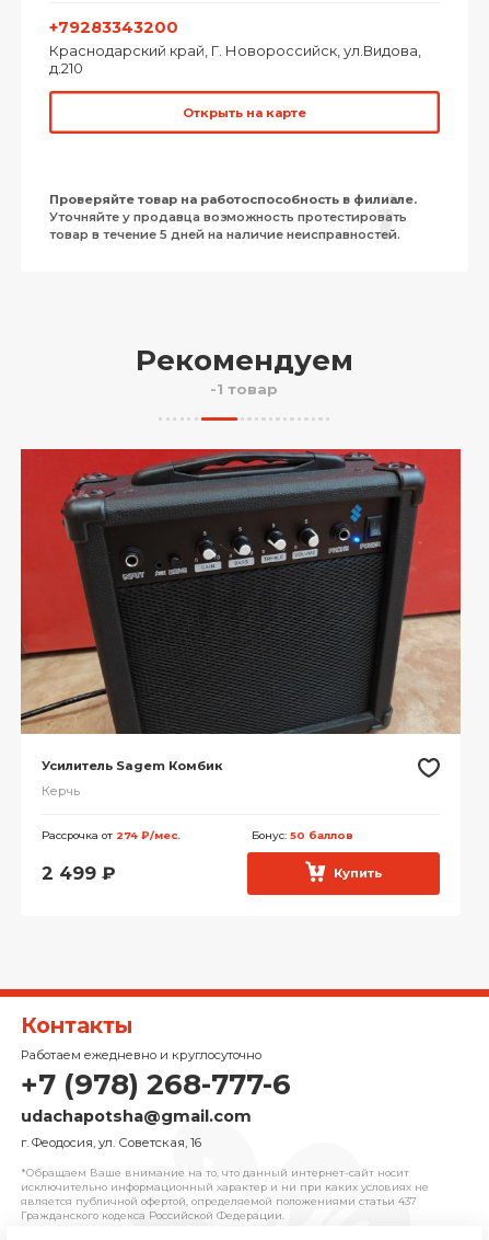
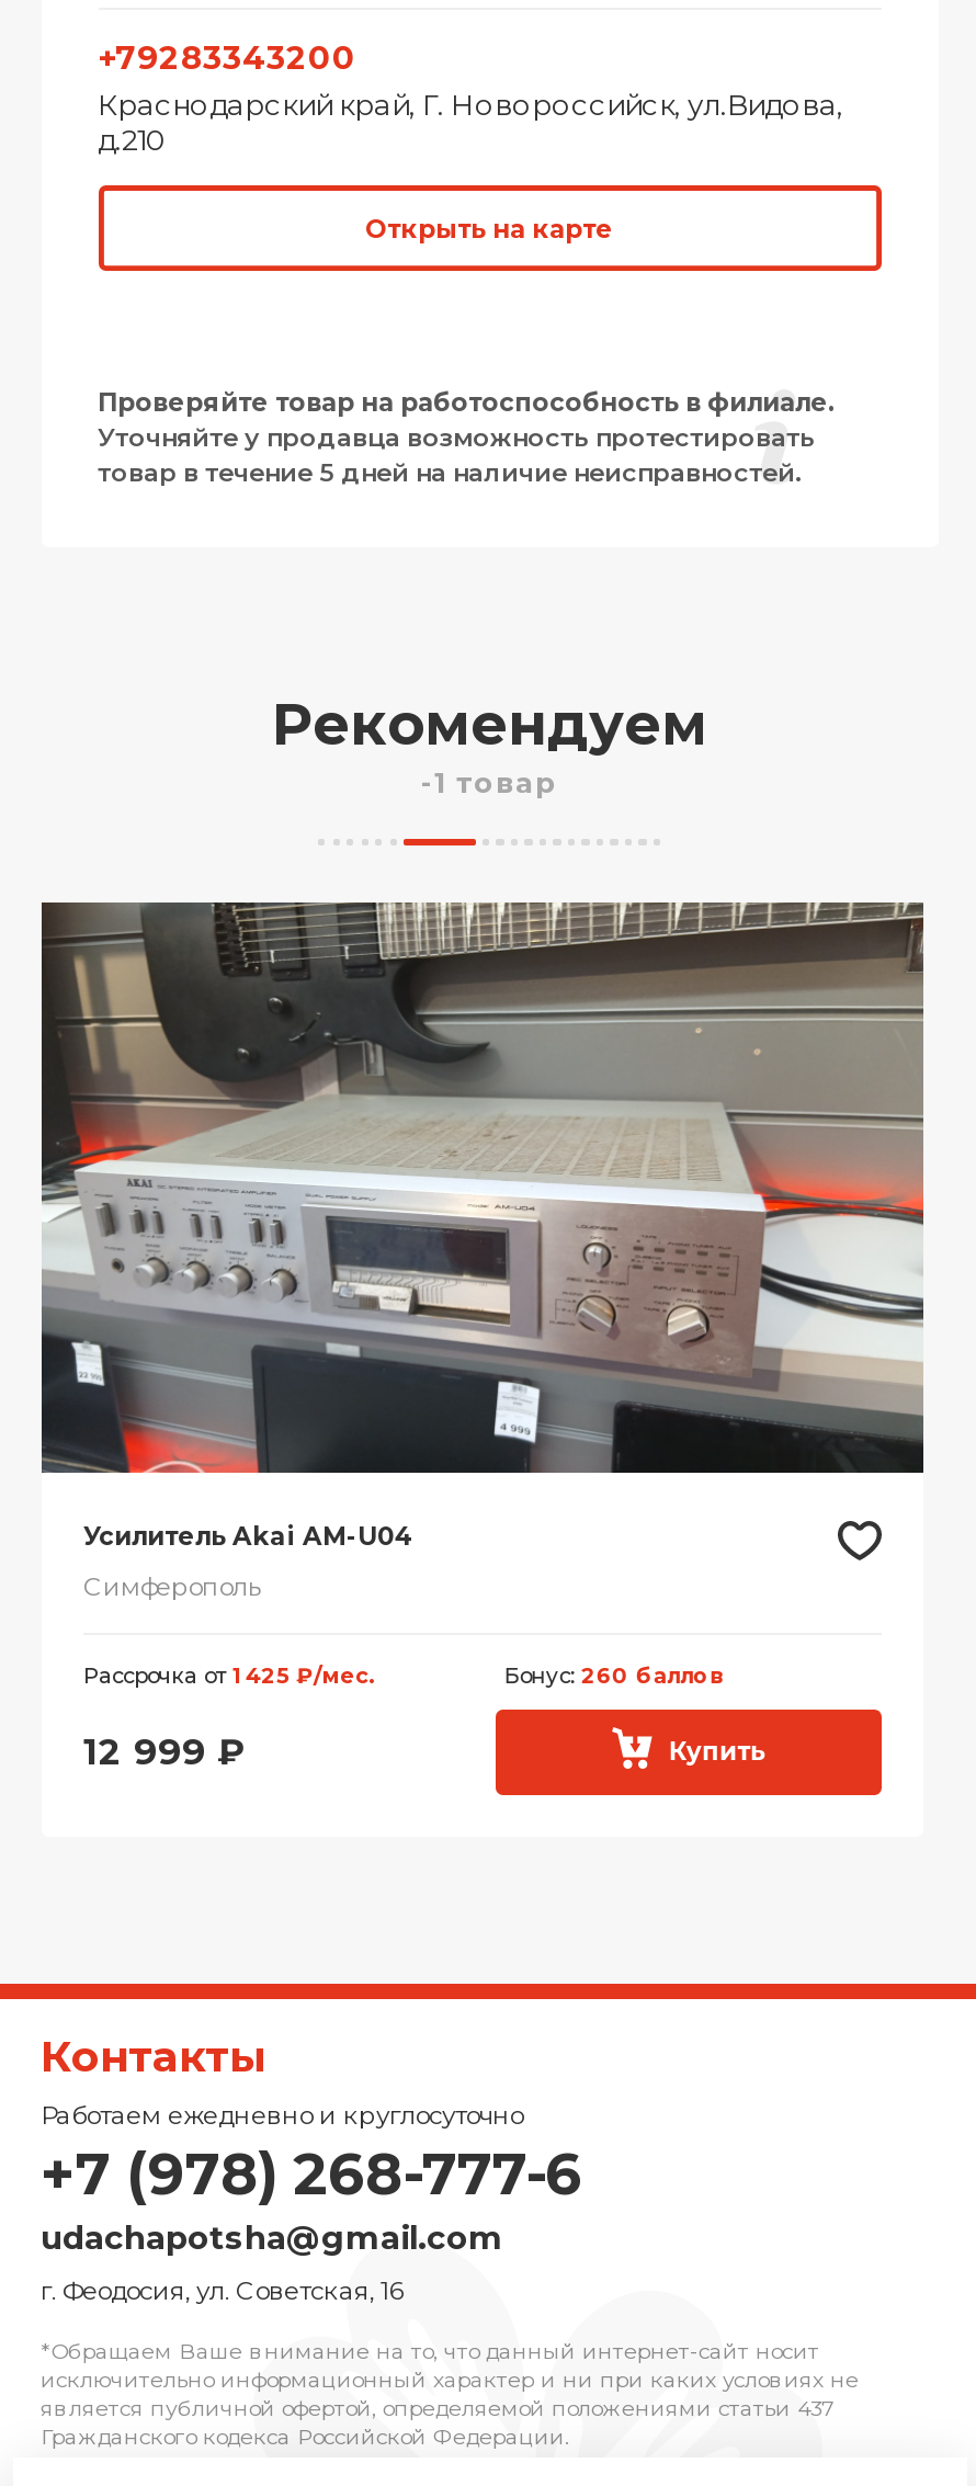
- [image]
- Усилитель Sagem Комбик
+ [image]
+ Усилитель Akai AM-U04

- Керчь
+ Симферополь

- Рассрочка от 274 ₽/мес.
- Бонус: 50 баллов
+ Рассрочка от 1 425 ₽/мес.
+ Бонус: 260 баллов

- 2 499 ₽
+ 12 999 ₽
